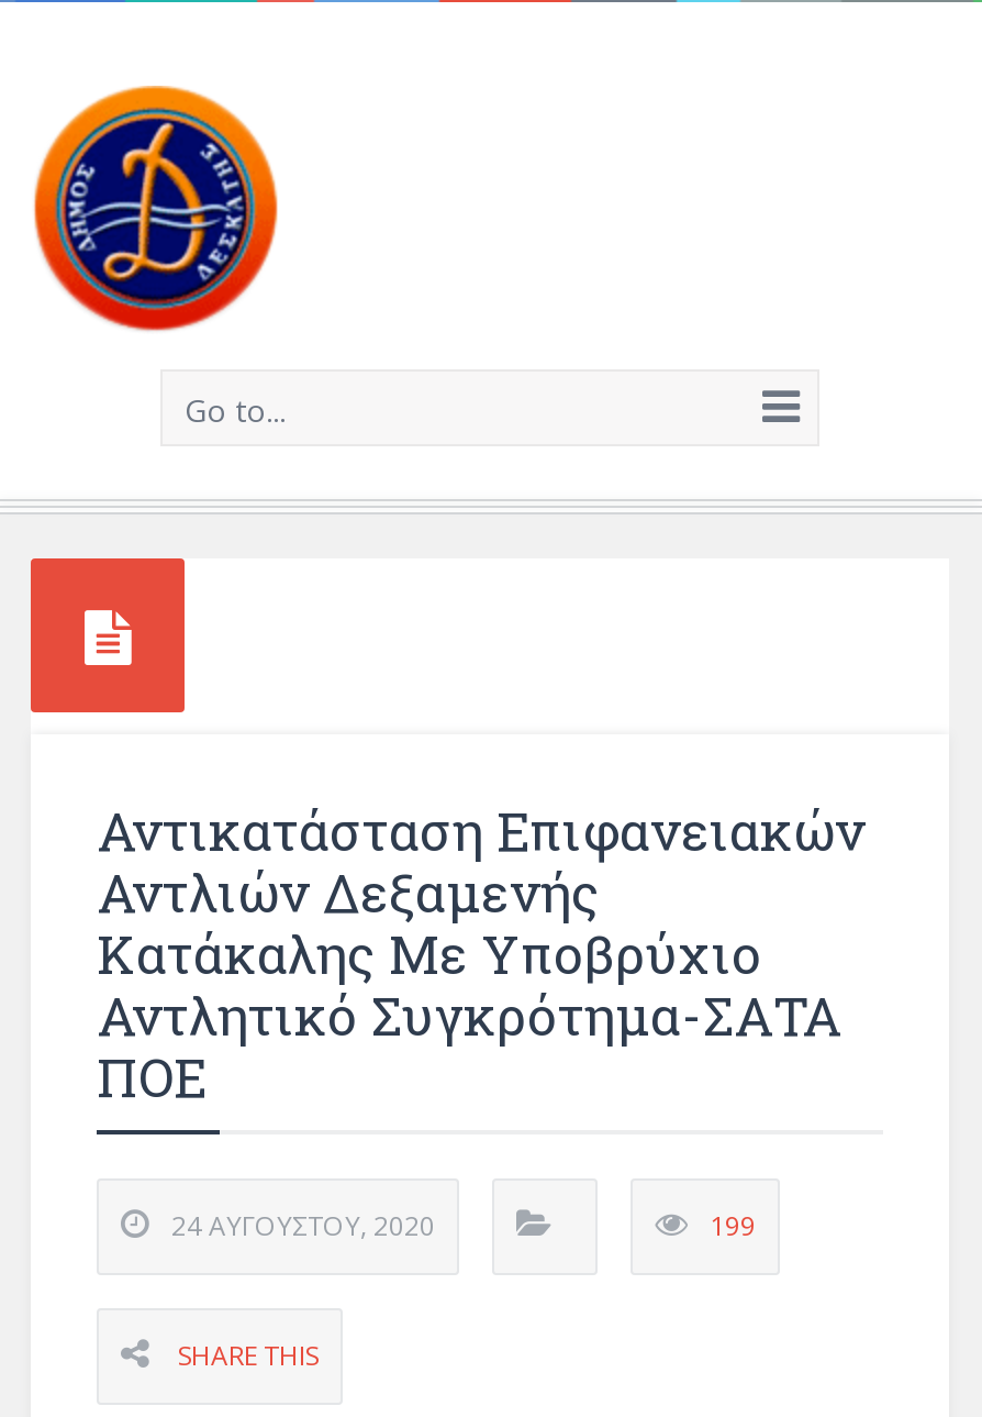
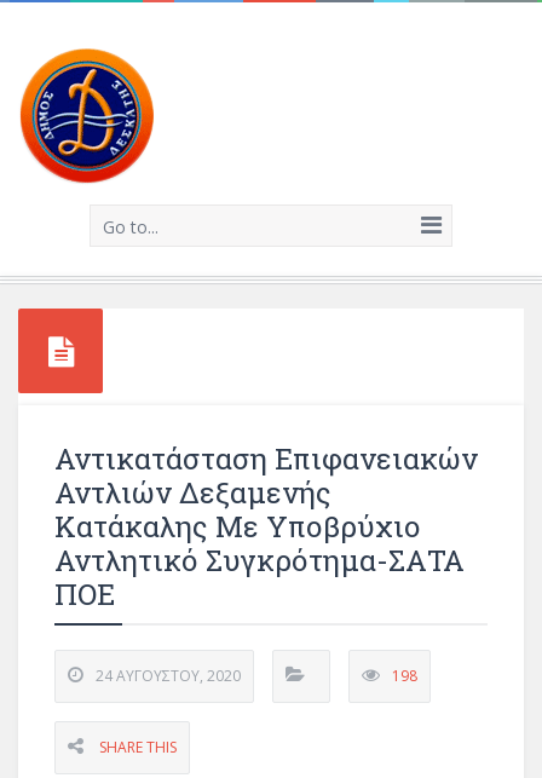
- 199
+ 198
